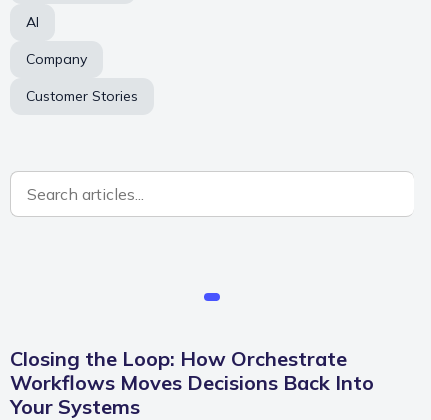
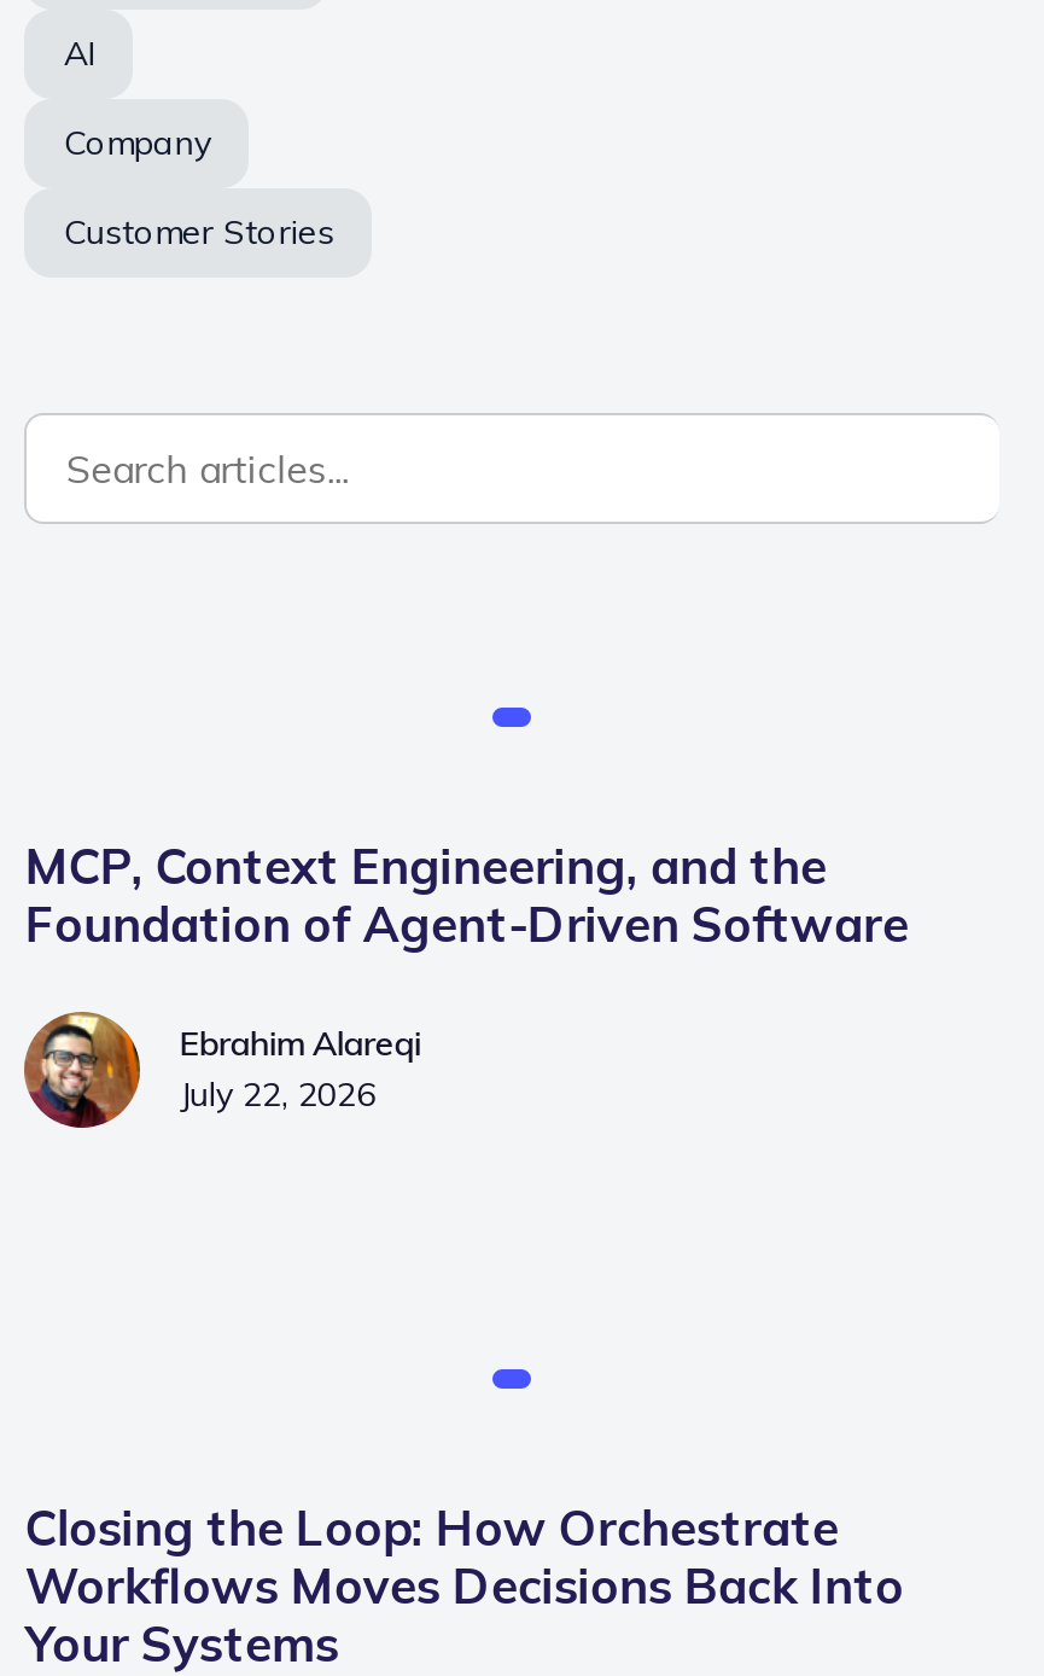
+ [image]
+ MCP, Context Engineering, and the
+ Foundation of Agent-Driven Software
+ Ebrahim Alareqi
+ July 22, 2026
